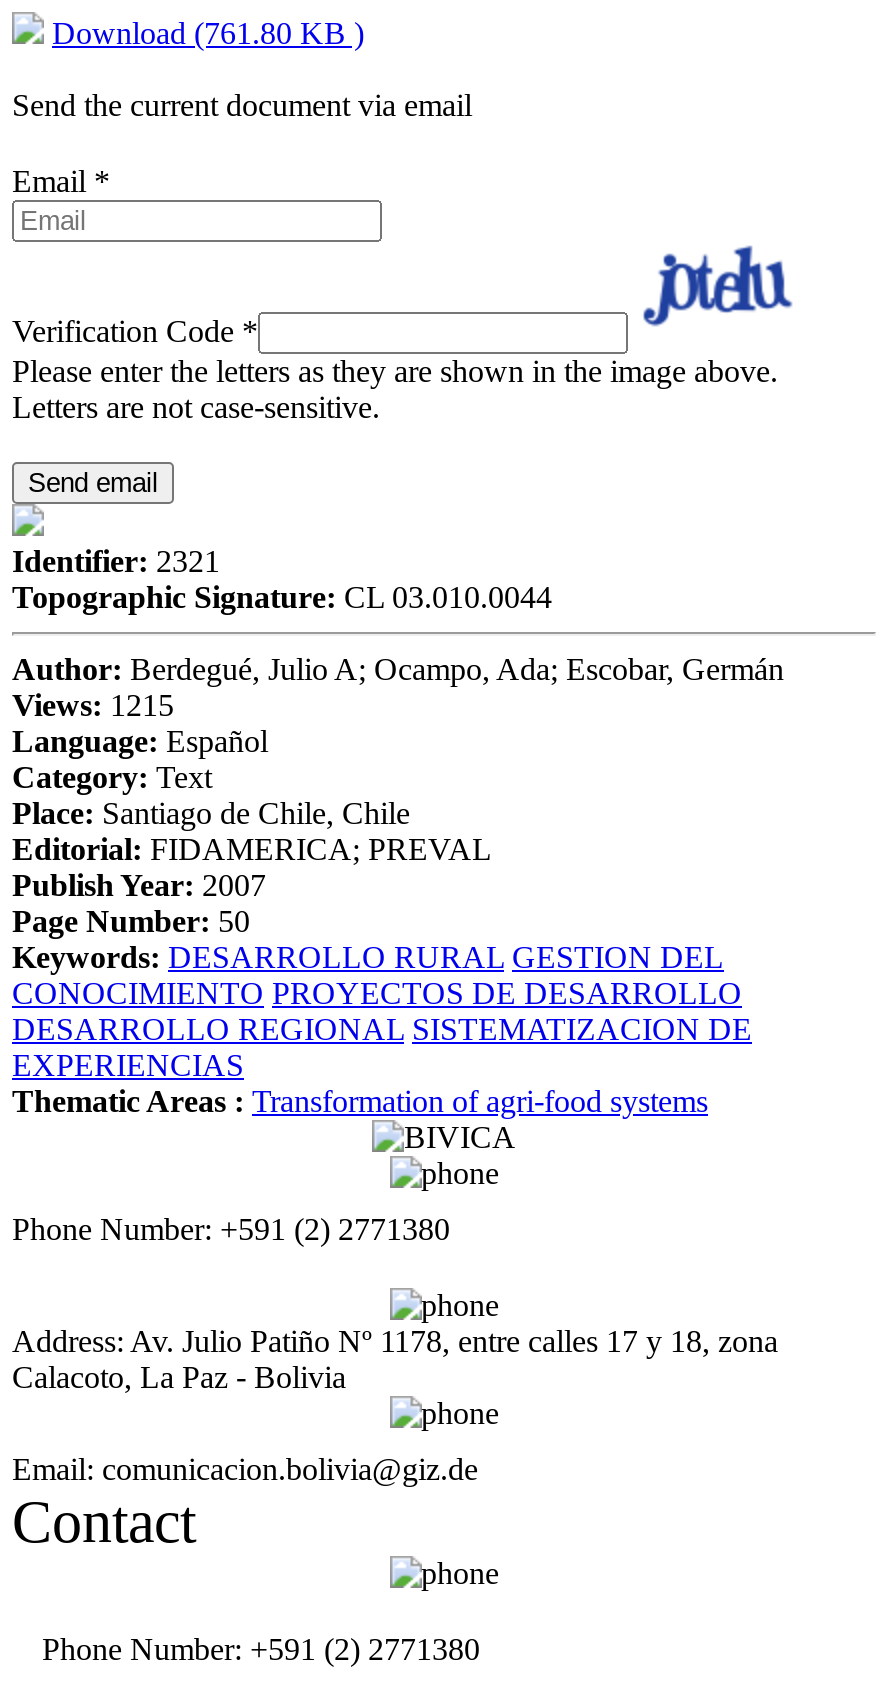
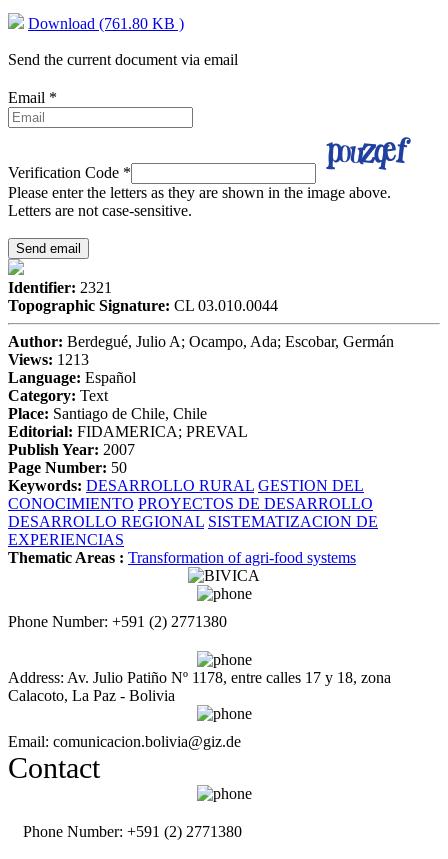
- [image]
+ [image]

- Views: 1215
+ Views: 1213
